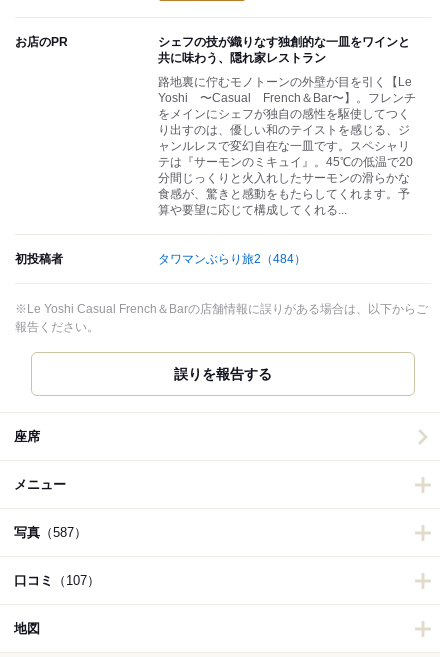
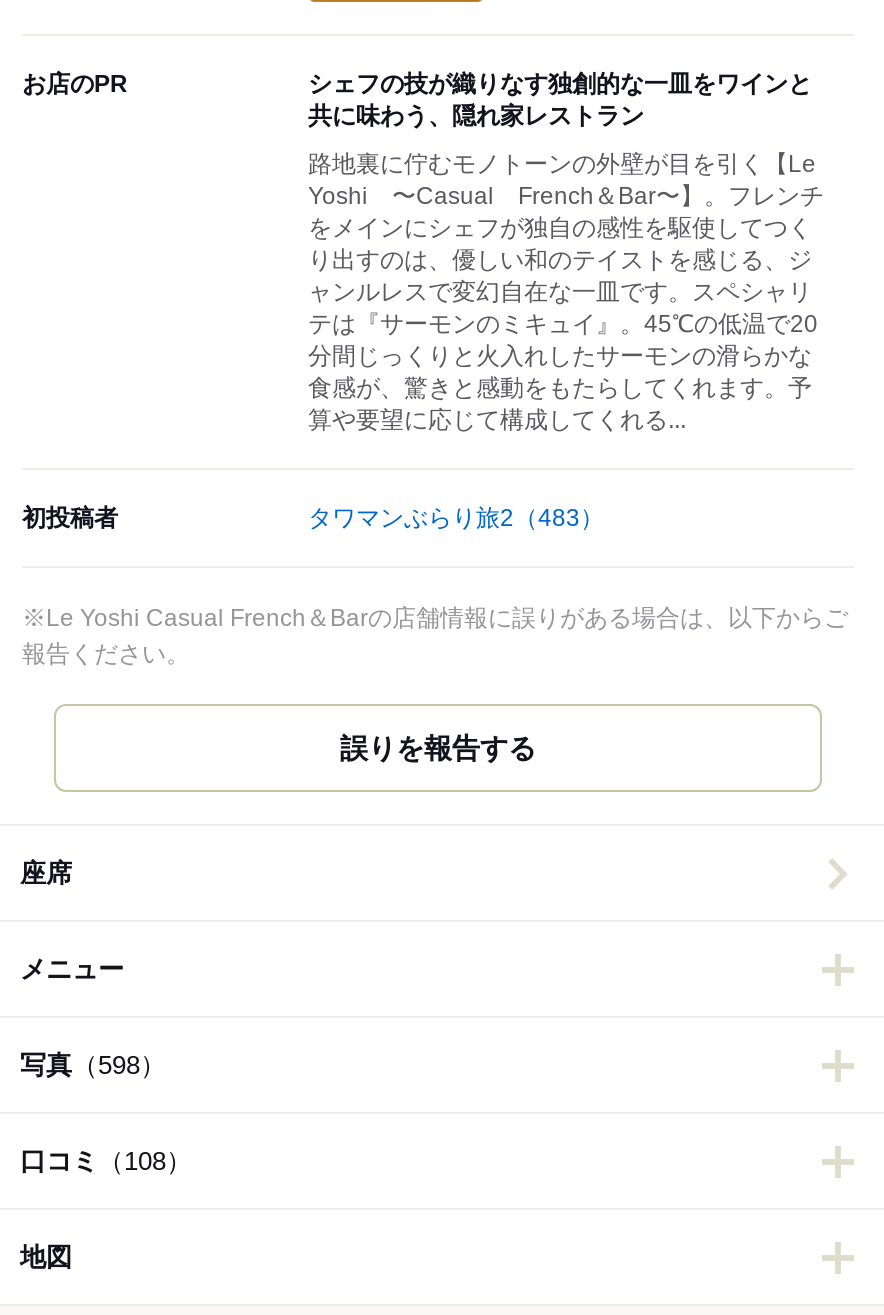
- タワマンぶらり旅2（484）
+ タワマンぶらり旅2（483）

- 写真（587）
+ 写真（598）

- 口コミ（107）
+ 口コミ（108）
